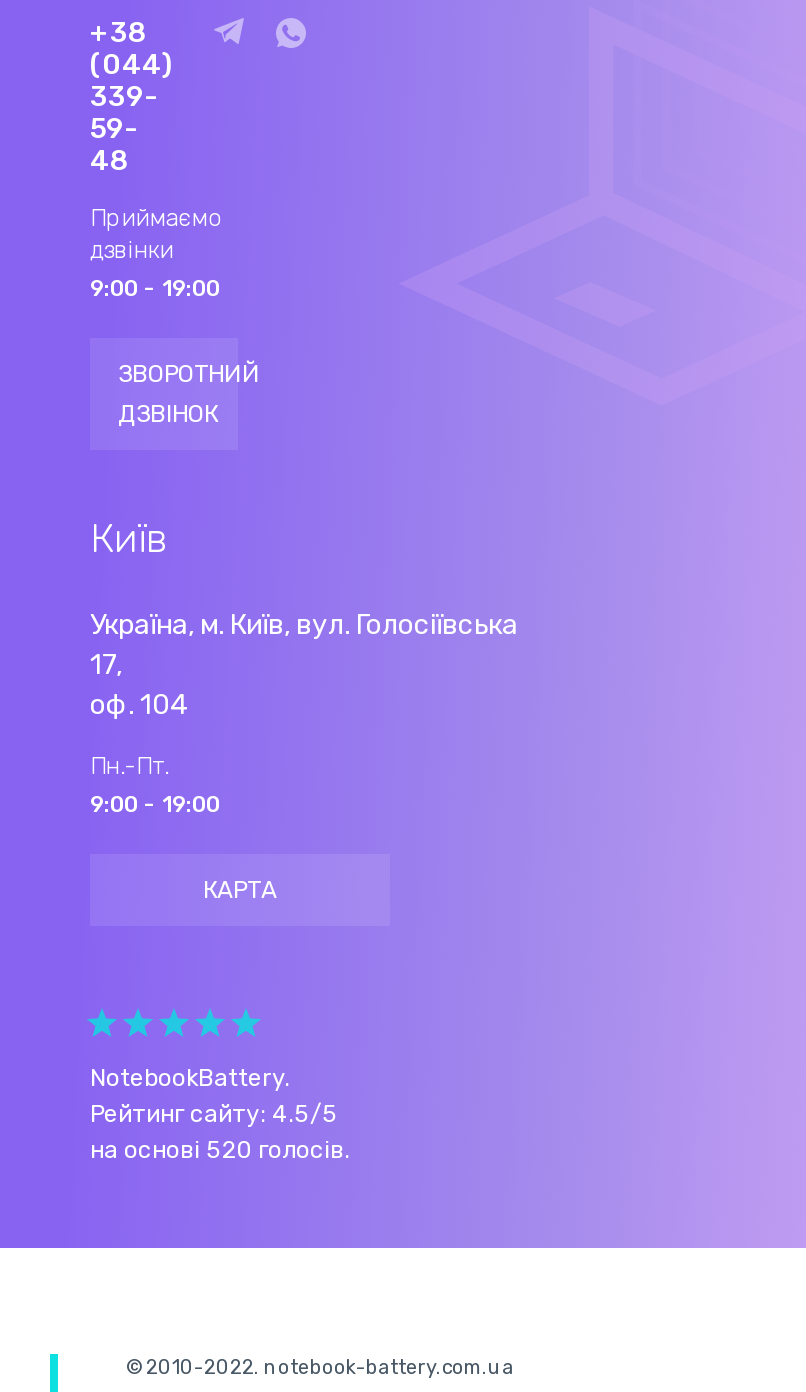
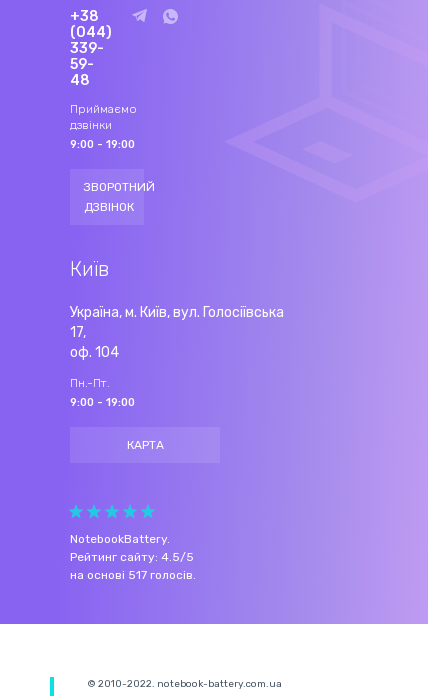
- на основі 520 голосів.
+ на основі 517 голосів.
